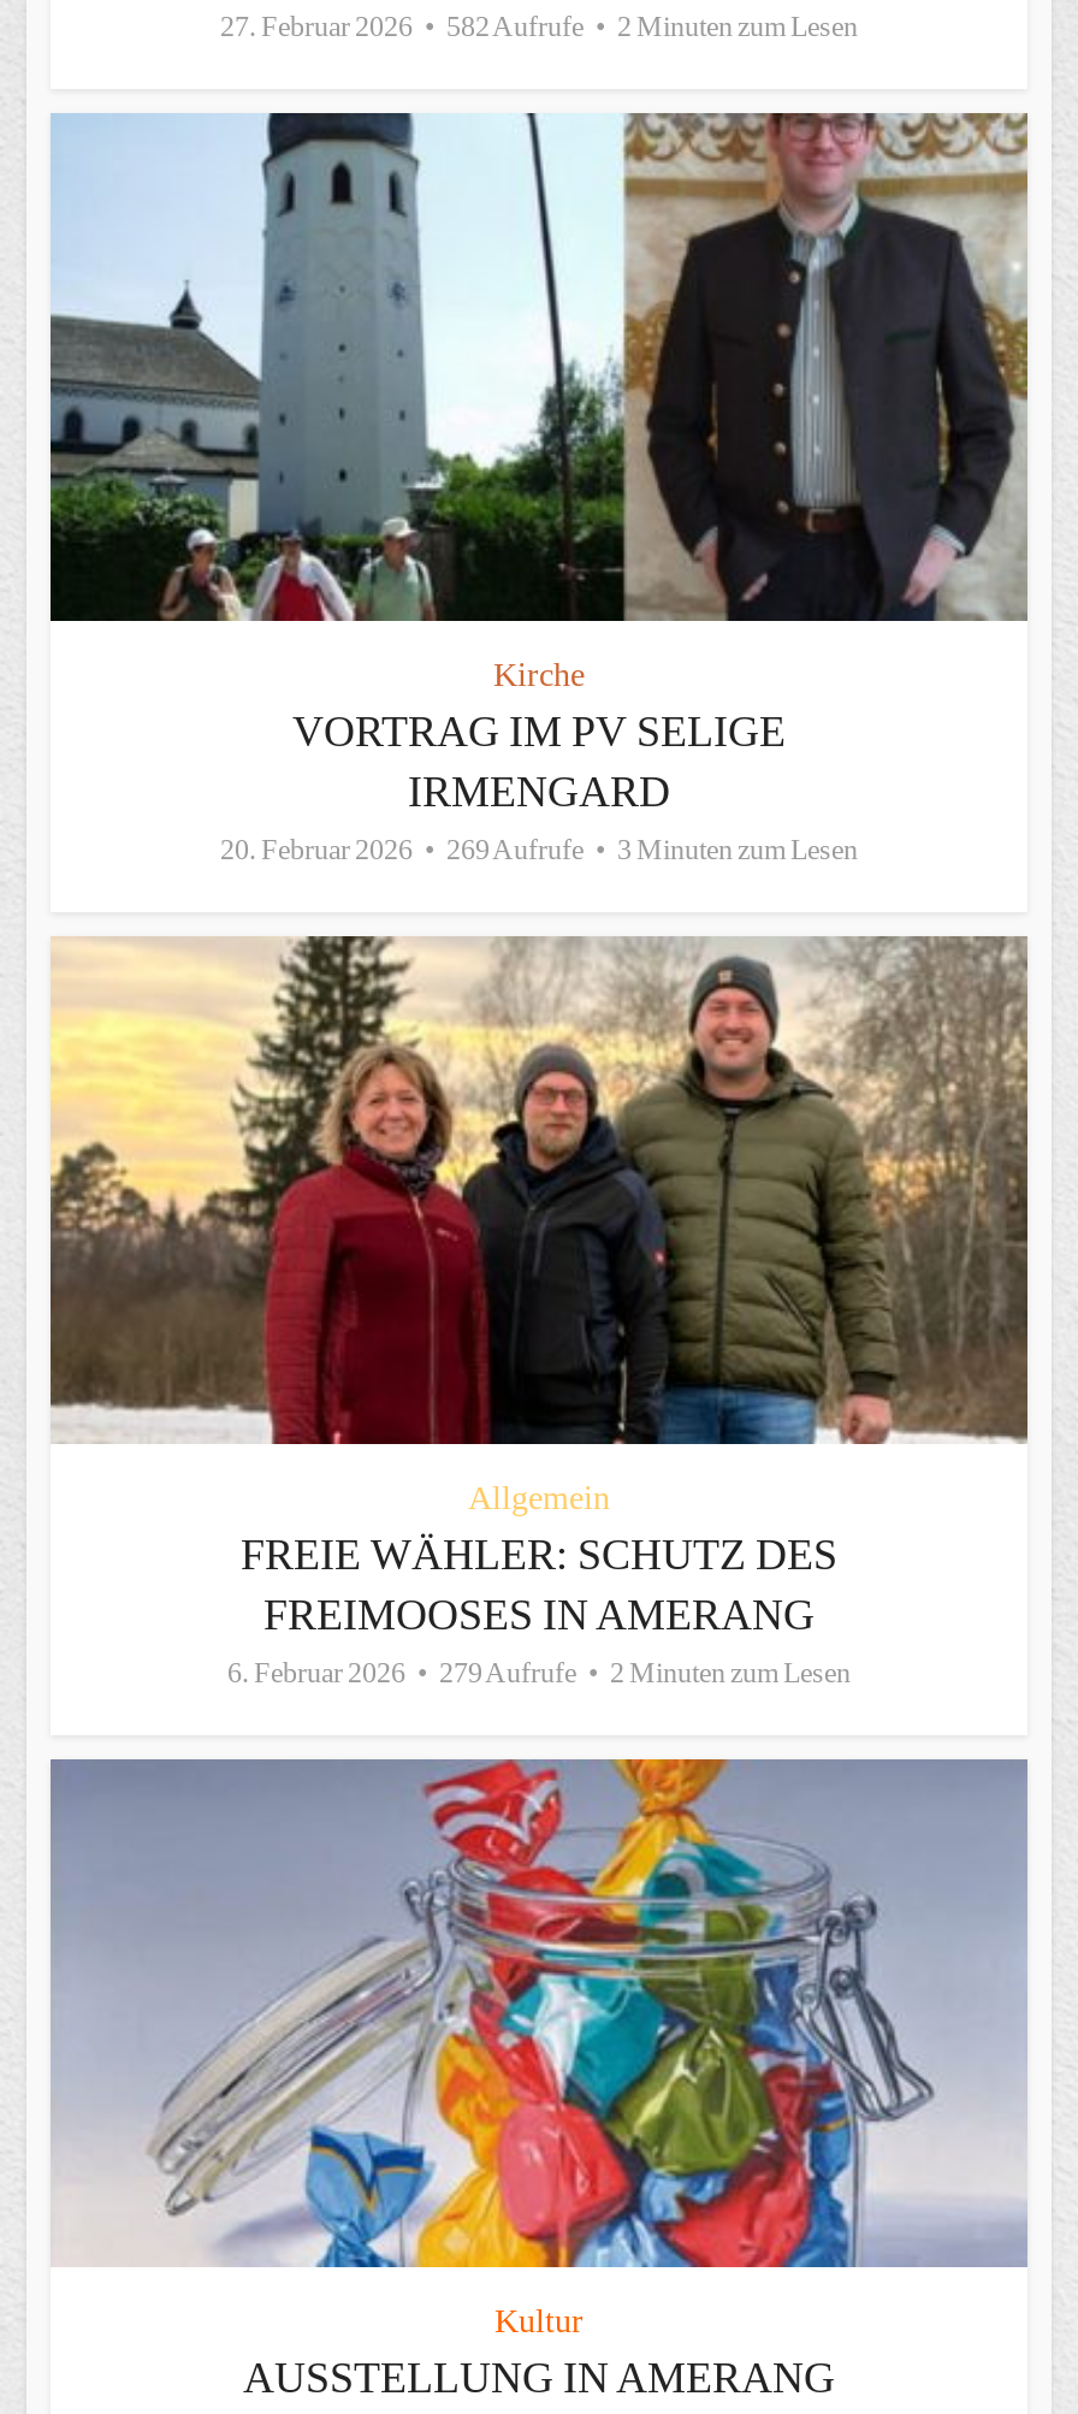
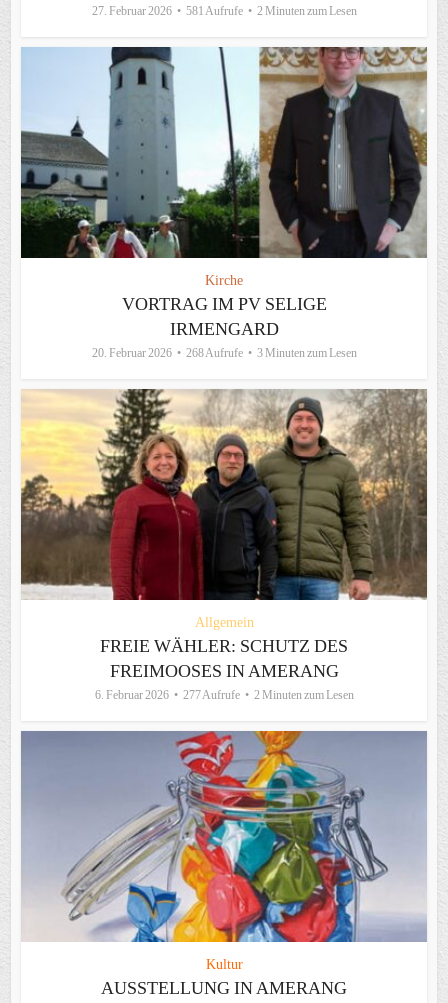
- 27. Februar 2026 582 Aufrufe 2 Minuten zum Lesen
+ 27. Februar 2026 581 Aufrufe 2 Minuten zum Lesen

- 20. Februar 2026 269 Aufrufe 3 Minuten zum Lesen
+ 20. Februar 2026 268 Aufrufe 3 Minuten zum Lesen

- 6. Februar 2026 279 Aufrufe 2 Minuten zum Lesen
+ 6. Februar 2026 277 Aufrufe 2 Minuten zum Lesen
